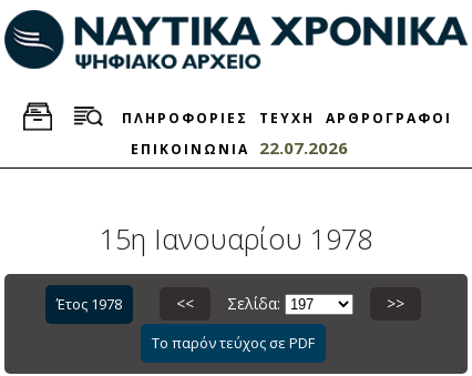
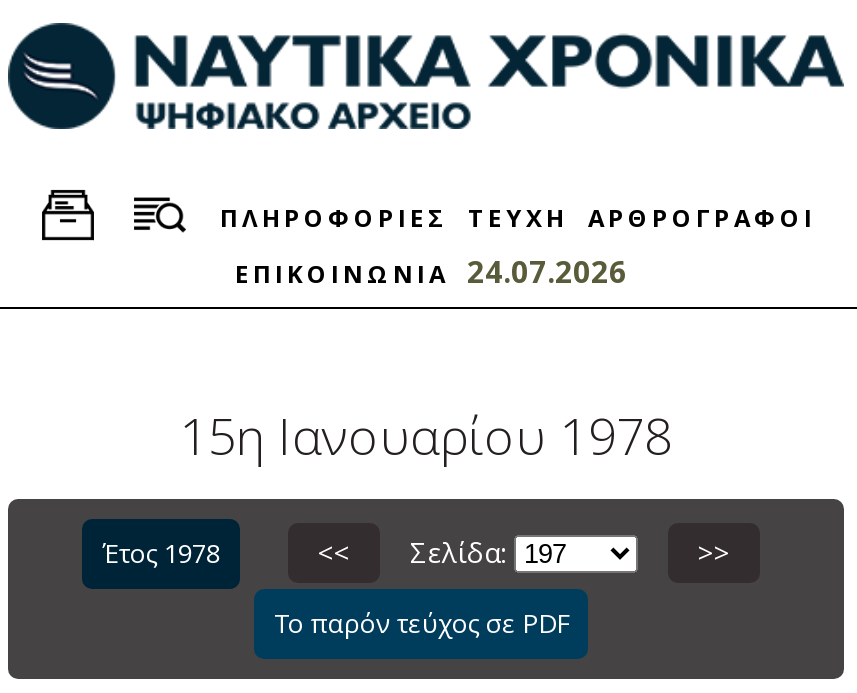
- ΕΠΙΚΟΙΝΩΝΙΑ 22.07.2026
+ ΕΠΙΚΟΙΝΩΝΙΑ 24.07.2026
